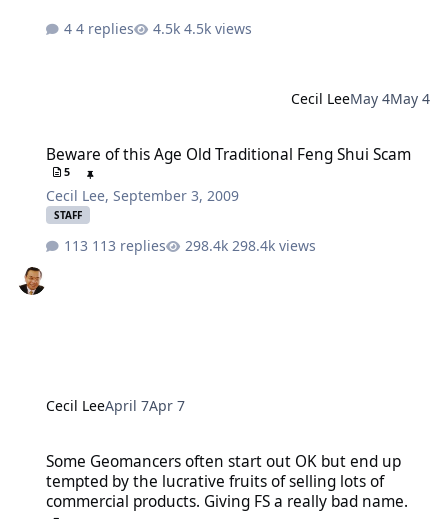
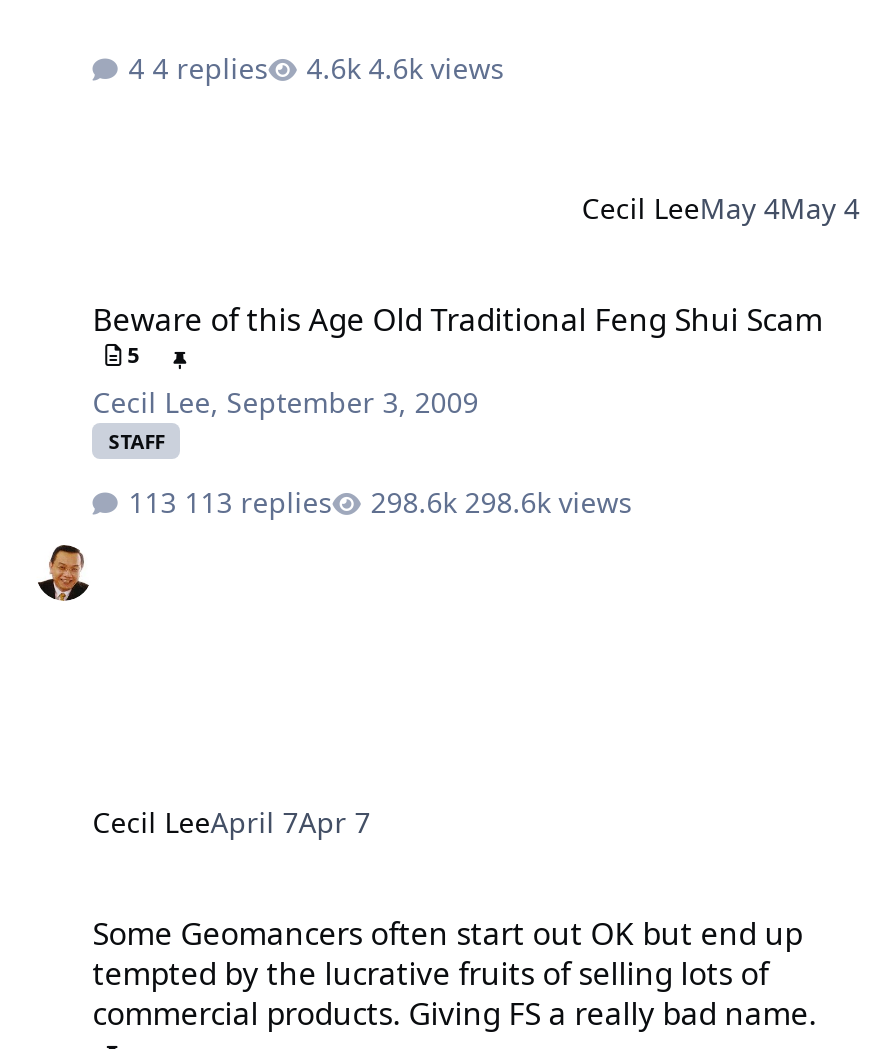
- 4.5k views
+ 4.6k views

- 298.4k views
+ 298.6k views
